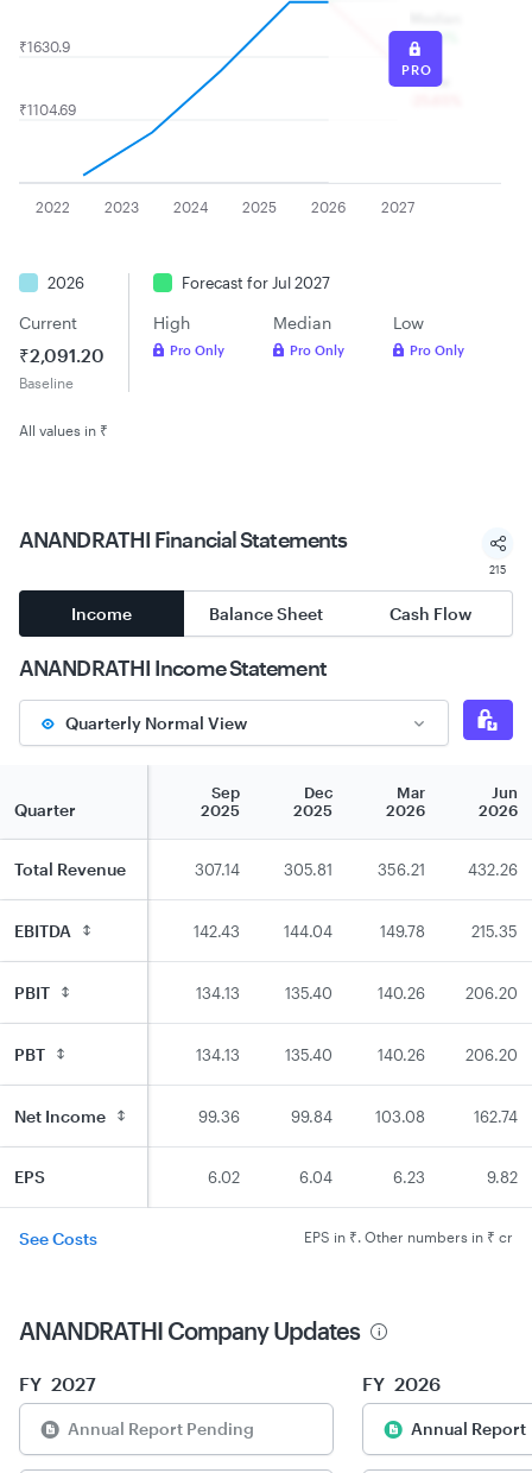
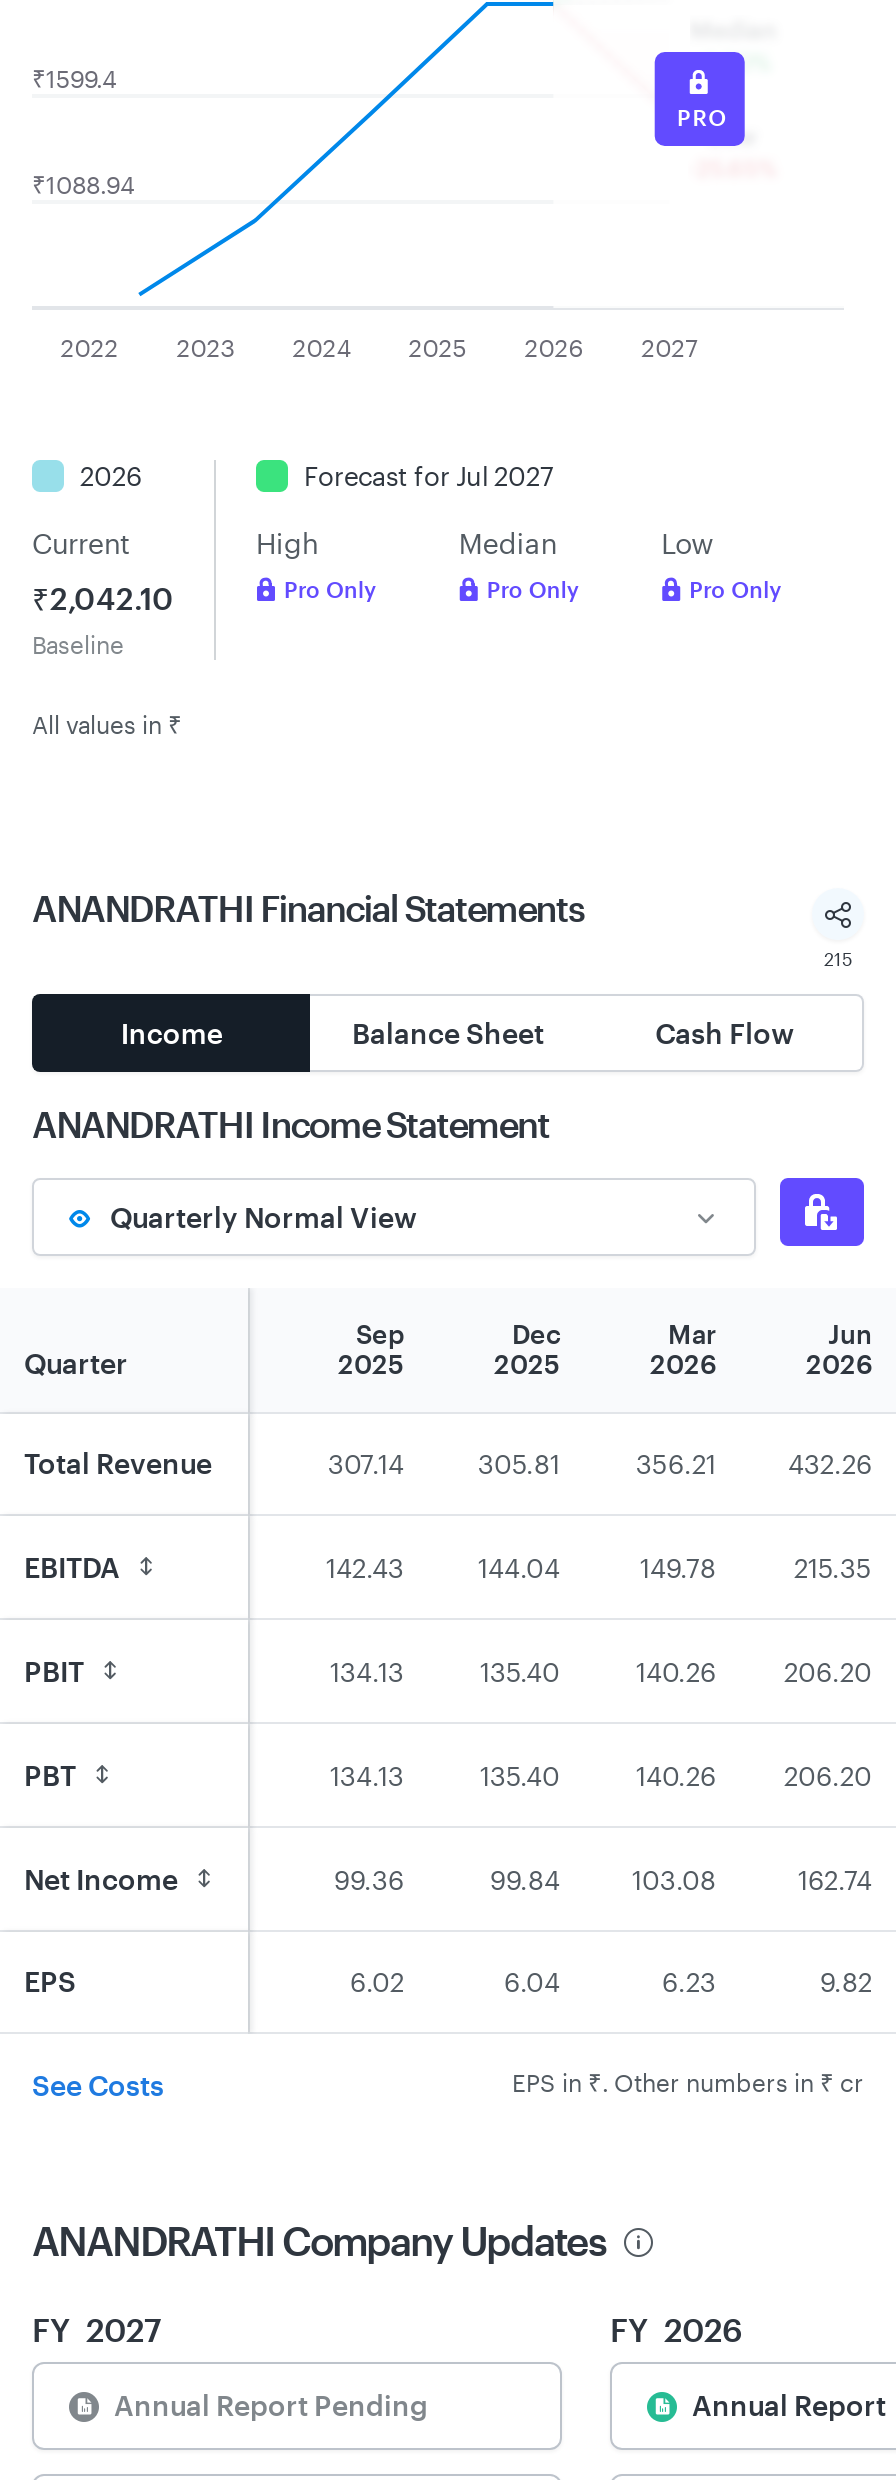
- ₹1630.9
+ ₹1599.4

- ₹1104.69
+ ₹1088.94

- ₹2,091.20
+ ₹2,042.10
